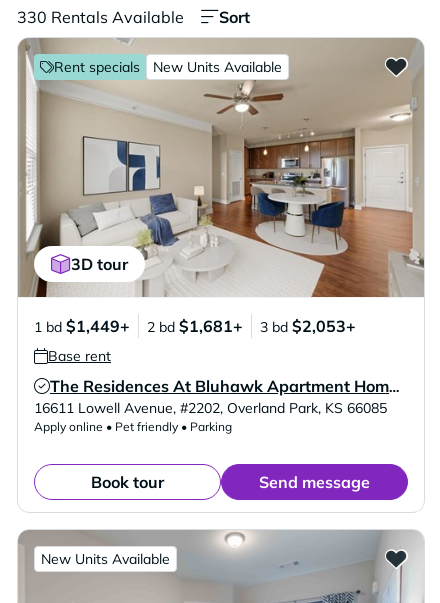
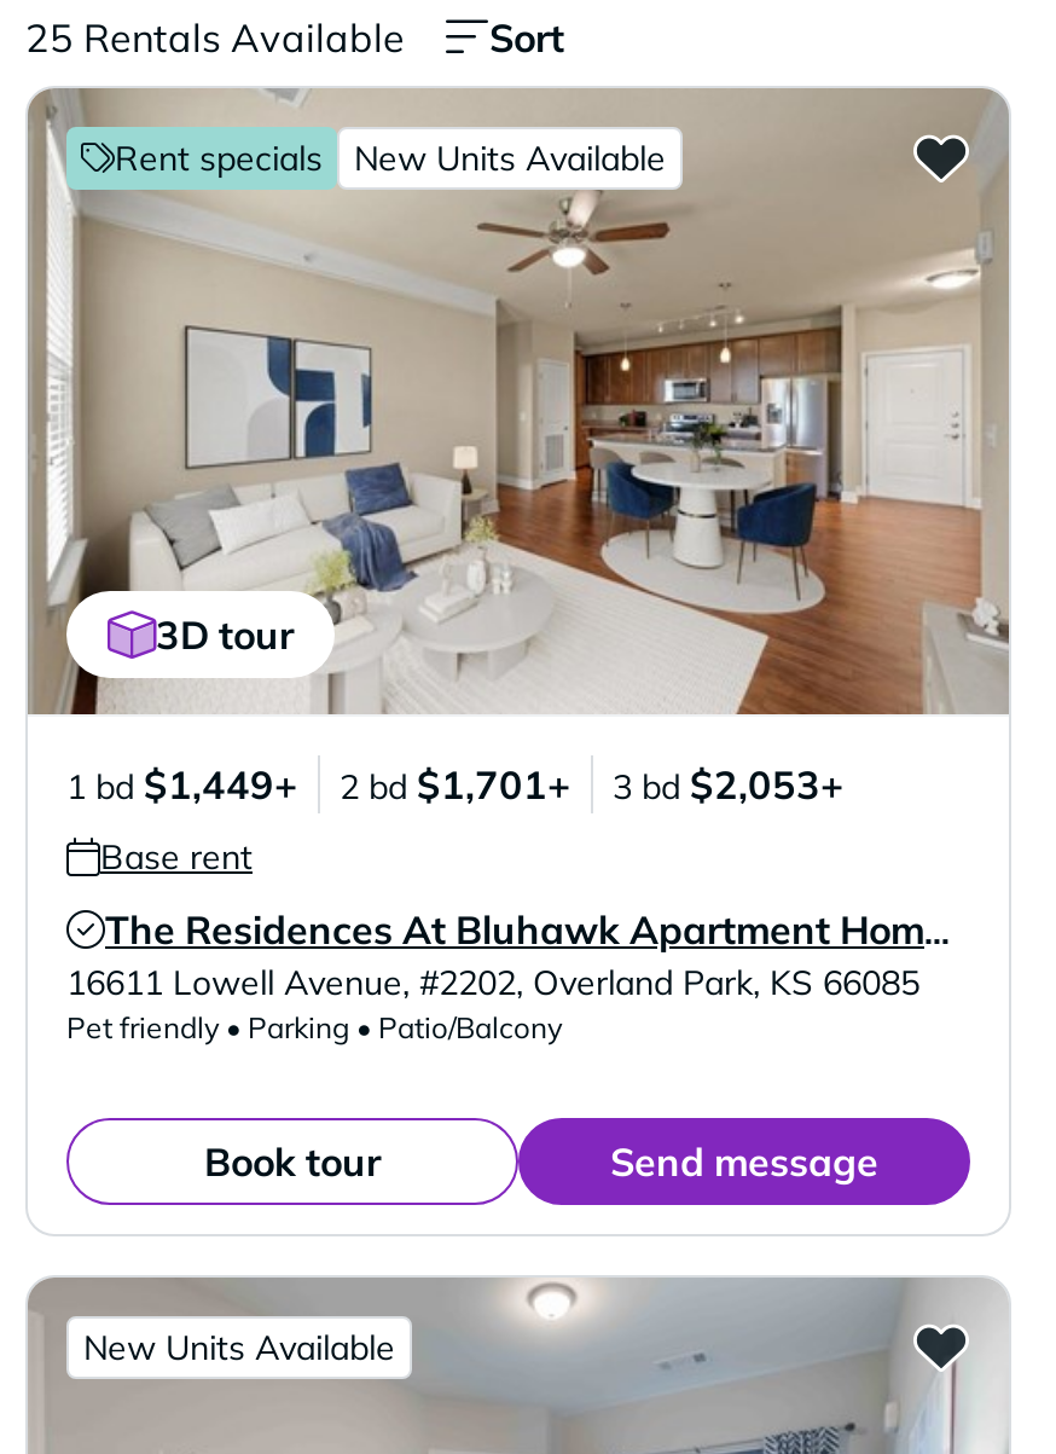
- 330 Rentals Available
+ 25 Rentals Available

- 1 bd $1,449+ 2 bd $1,681+ 3 bd $2,053+
+ 1 bd $1,449+ 2 bd $1,701+ 3 bd $2,053+

- Apply online • Pet friendly • Parking
+ Pet friendly • Parking • Patio/Balcony
